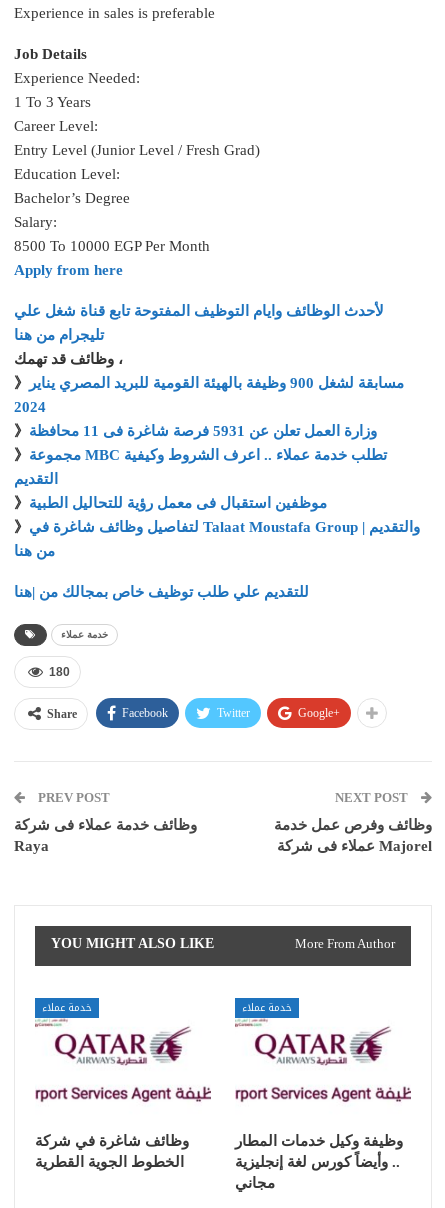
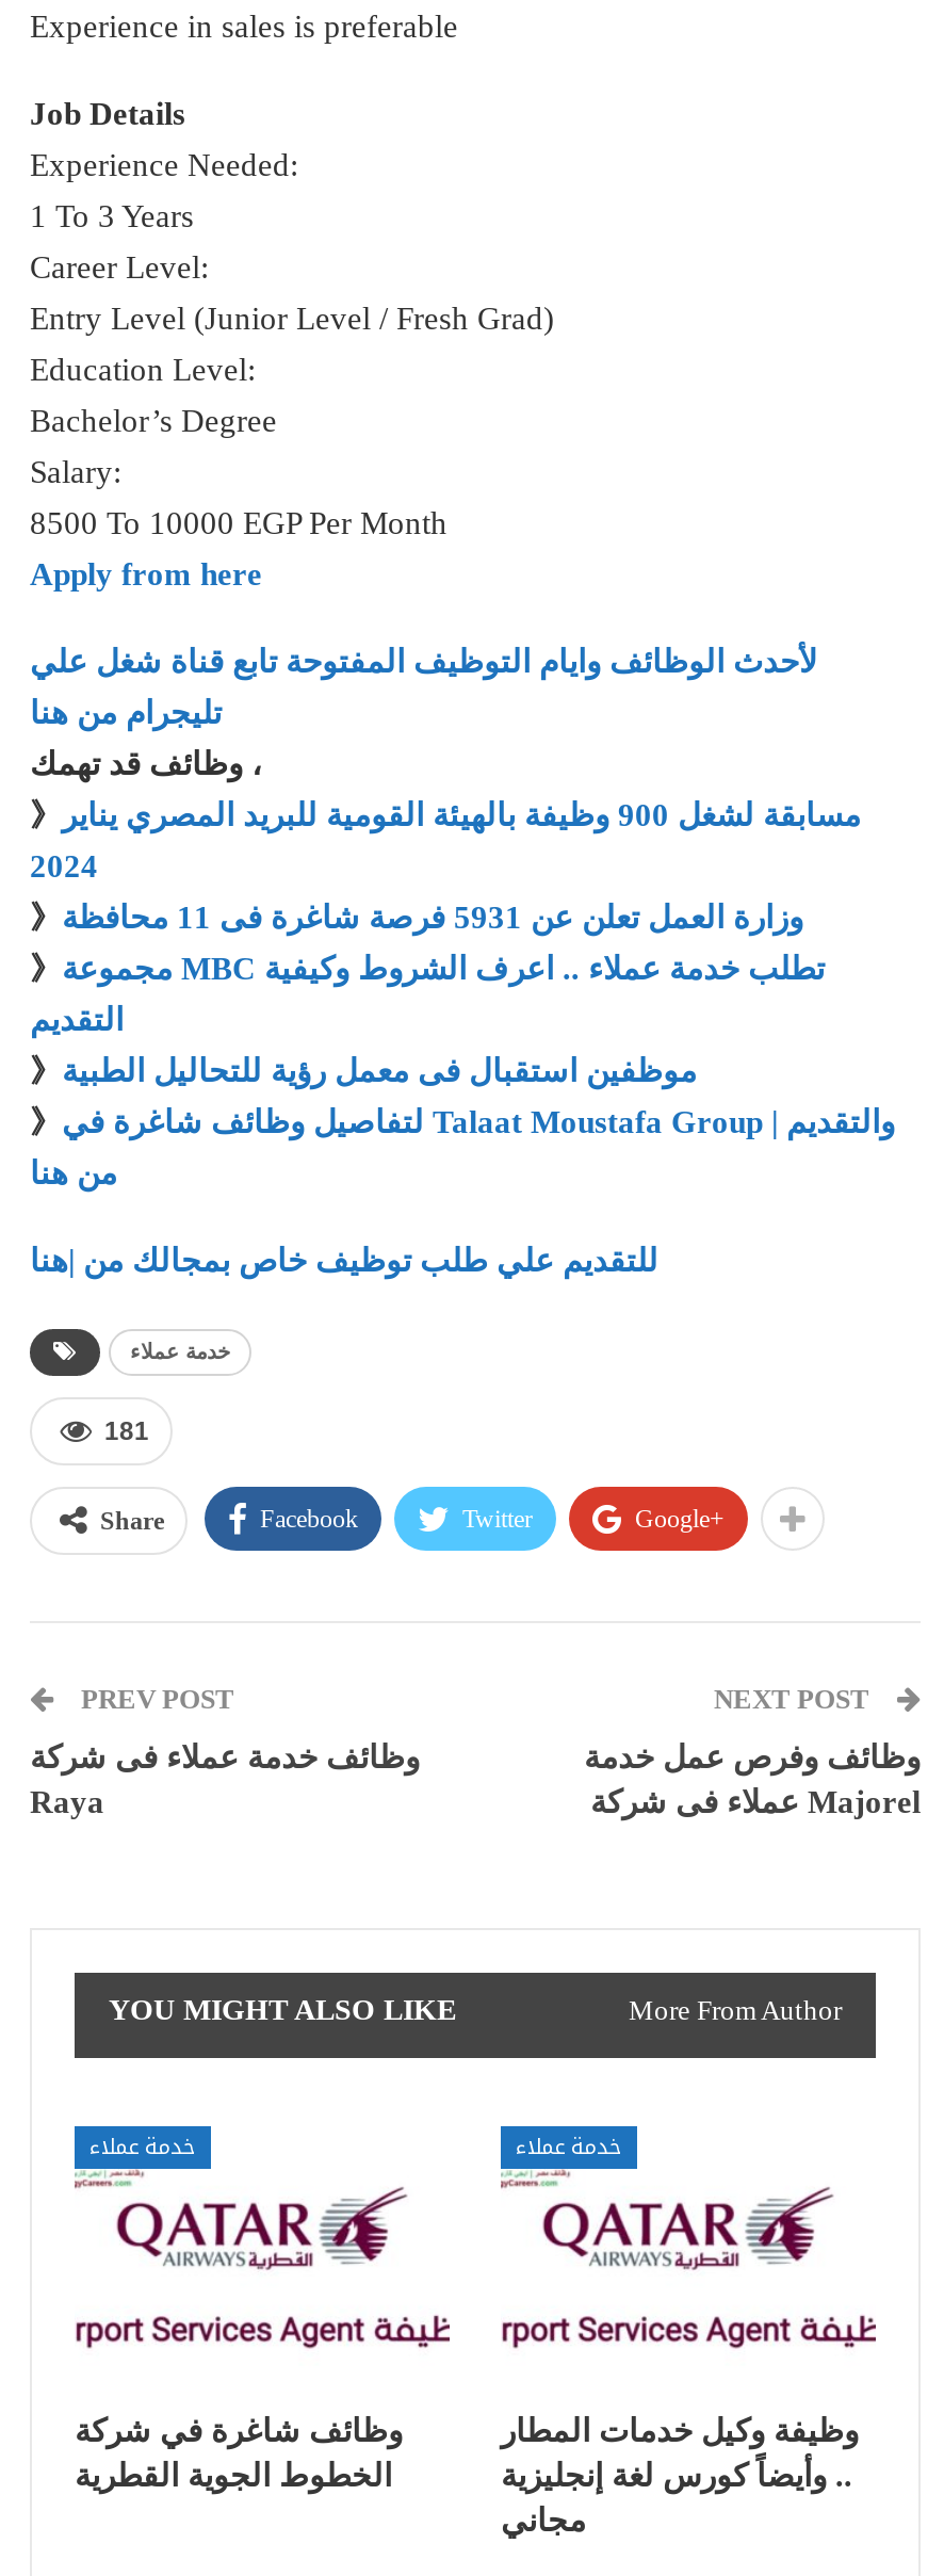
- 180
+ 181
